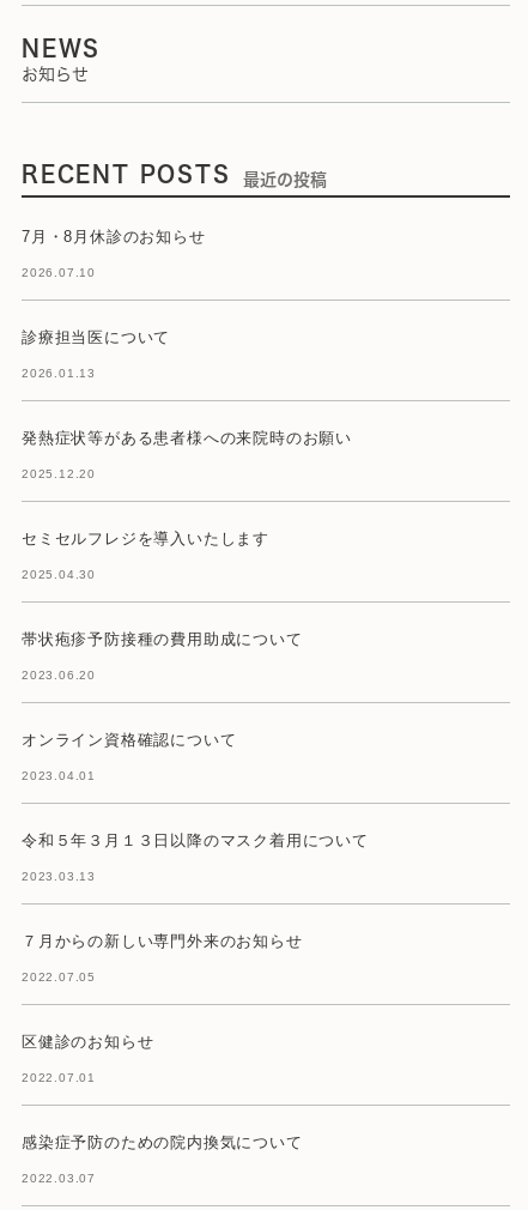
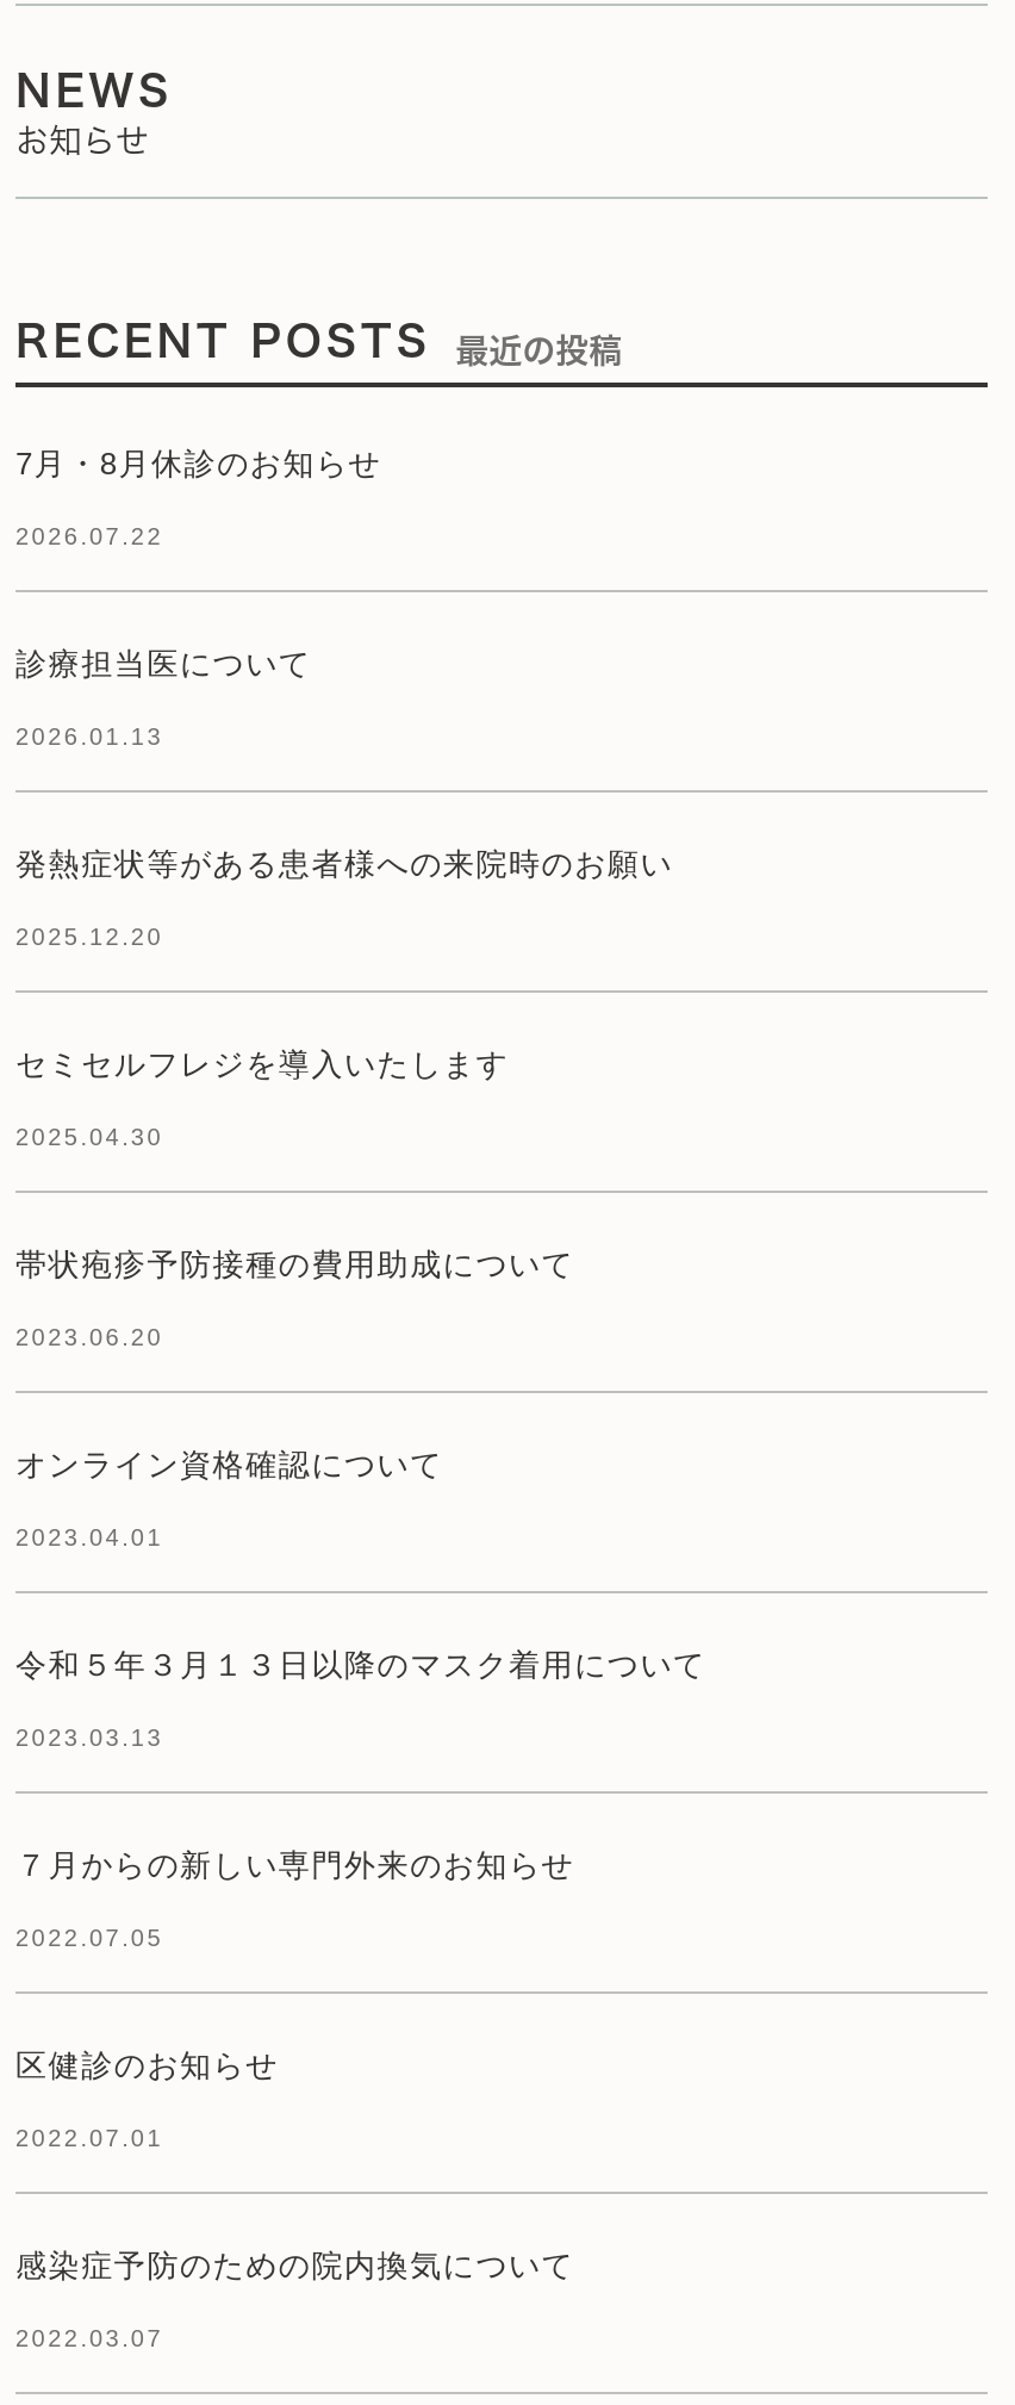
- 2026.07.10
+ 2026.07.22
